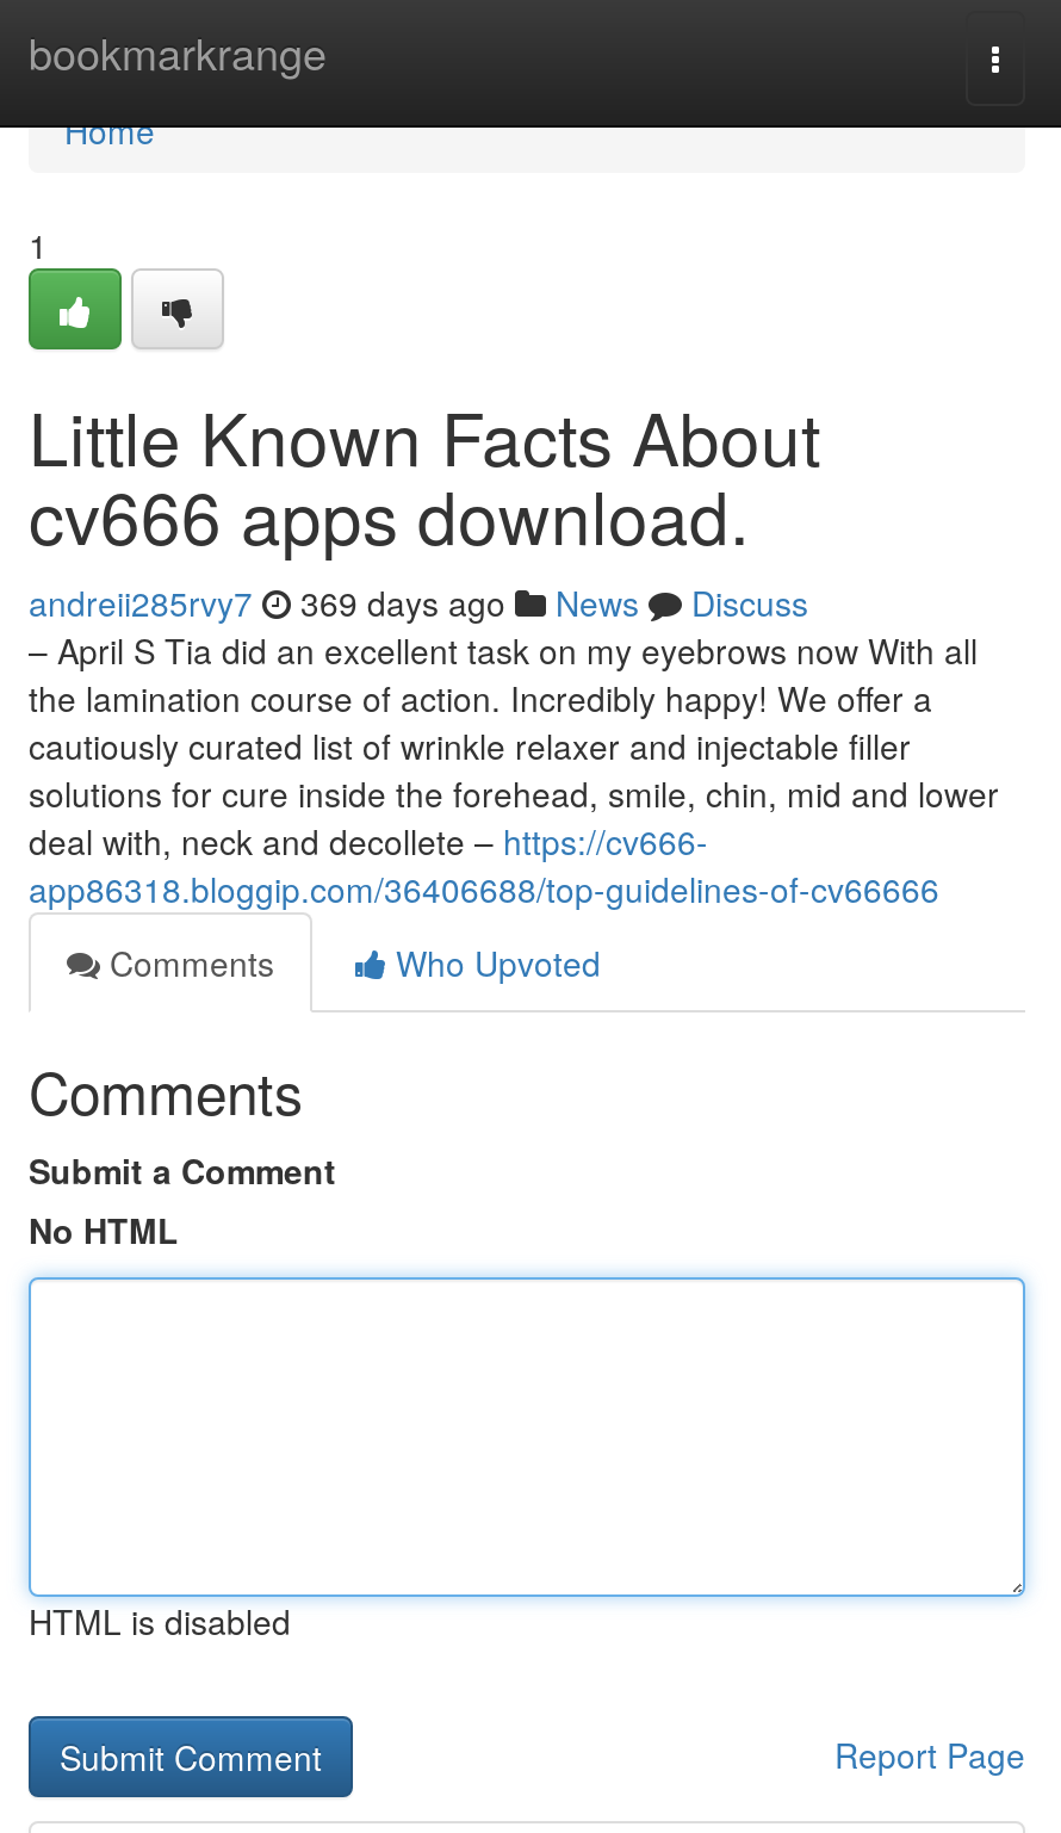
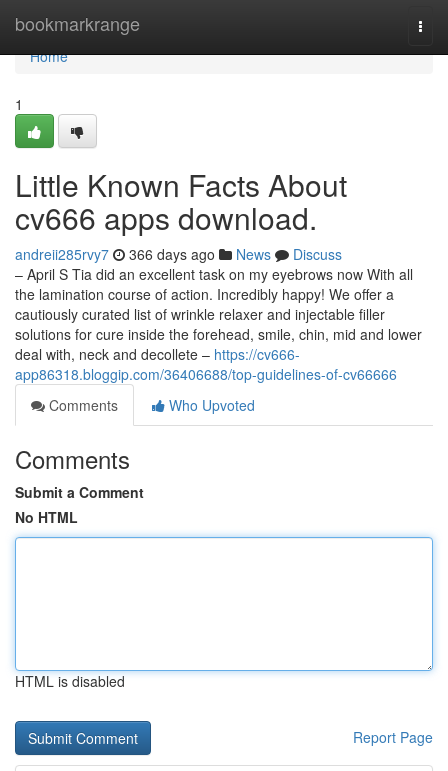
- andreii285rvy7 369 days ago News Discuss
+ andreii285rvy7 366 days ago News Discuss
